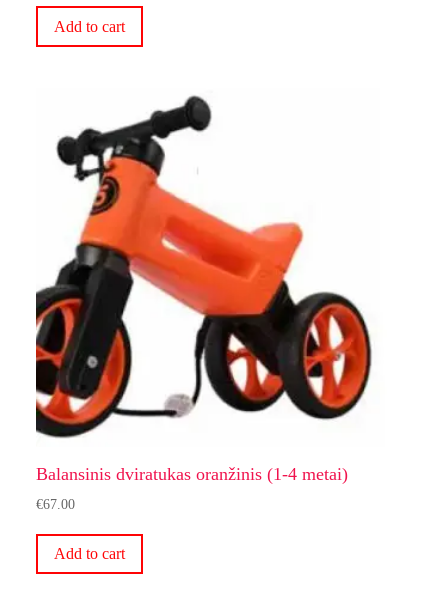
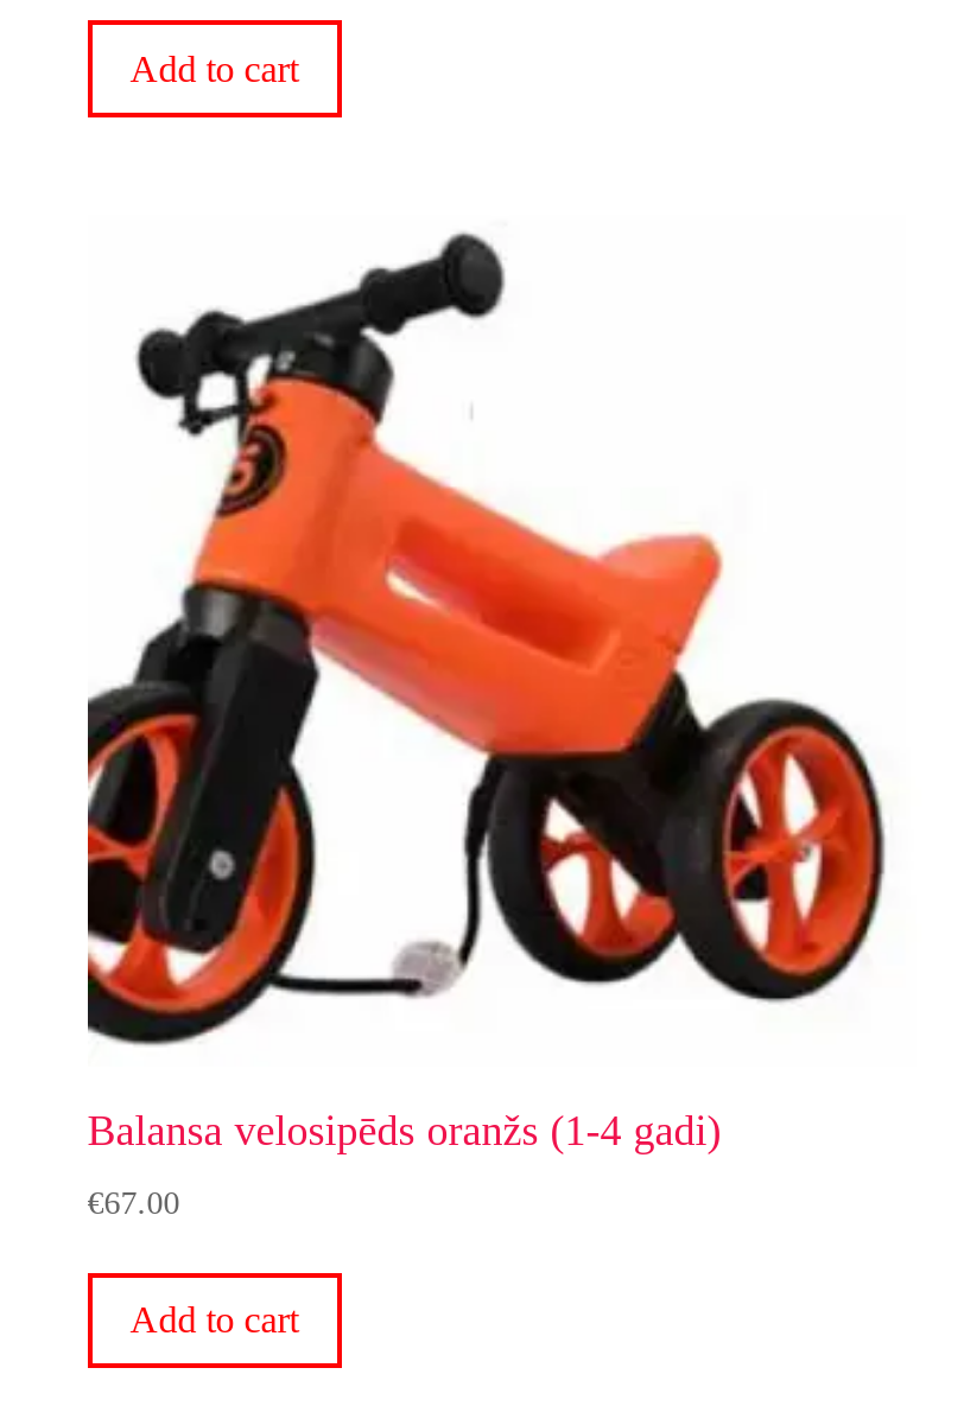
- Balansinis dviratukas oranžinis (1-4 metai)
+ Balansa velosipēds oranžs (1-4 gadi)
